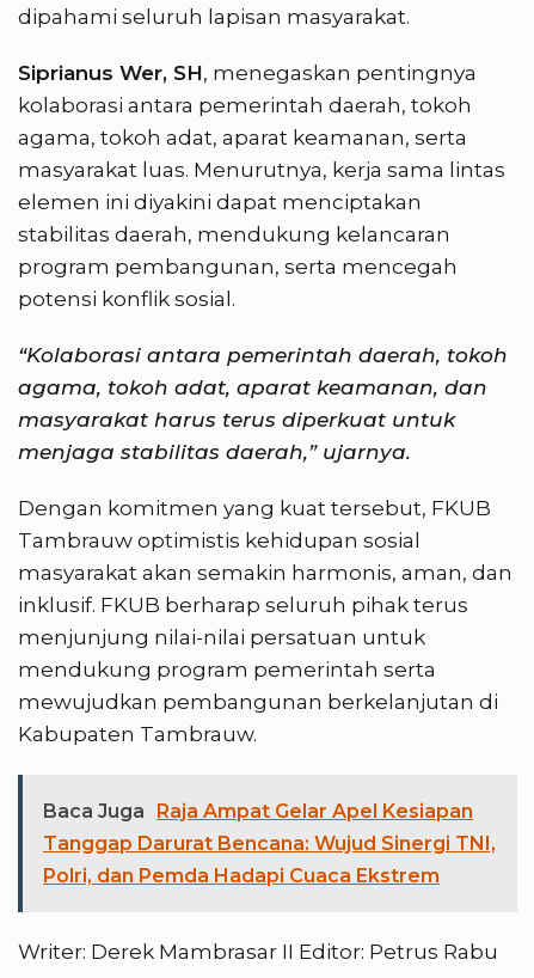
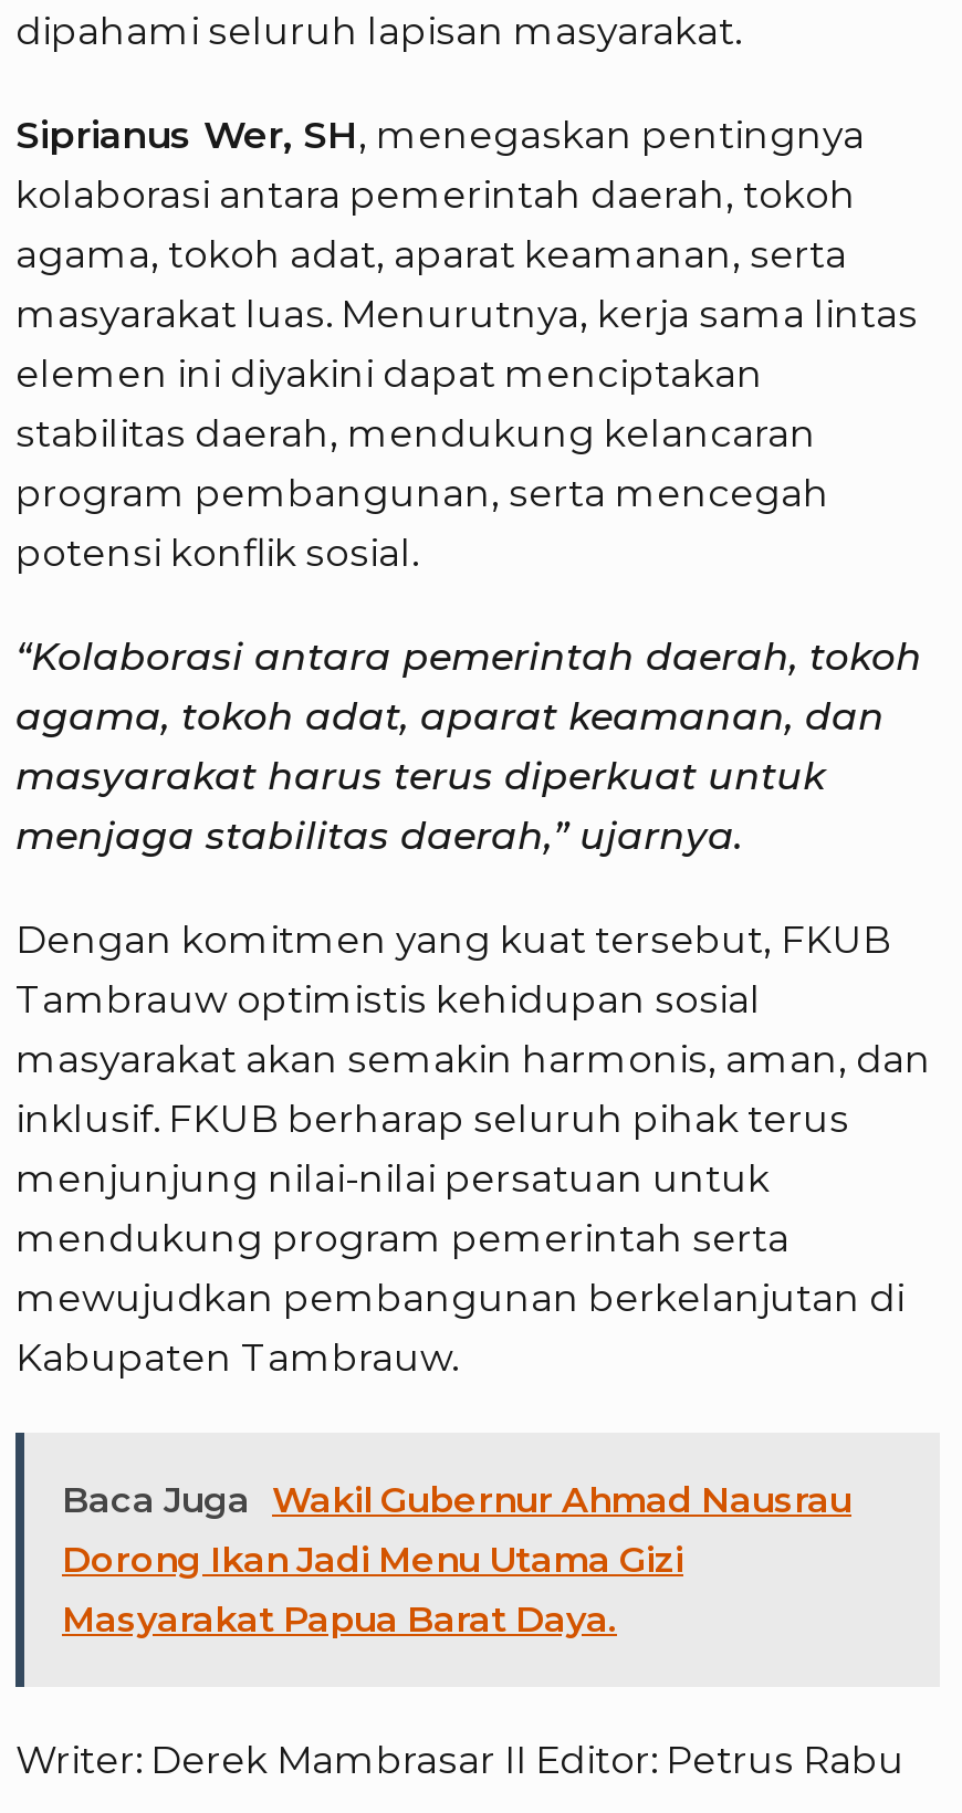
- Baca Juga Raja Ampat Gelar Apel Kesiapan
- Tanggap Darurat Bencana: Wujud Sinergi TNI,
- Polri, dan Pemda Hadapi Cuaca Ekstrem
+ Baca Juga Wakil Gubernur Ahmad Nausrau
+ Dorong Ikan Jadi Menu Utama Gizi
+ Masyarakat Papua Barat Daya.
